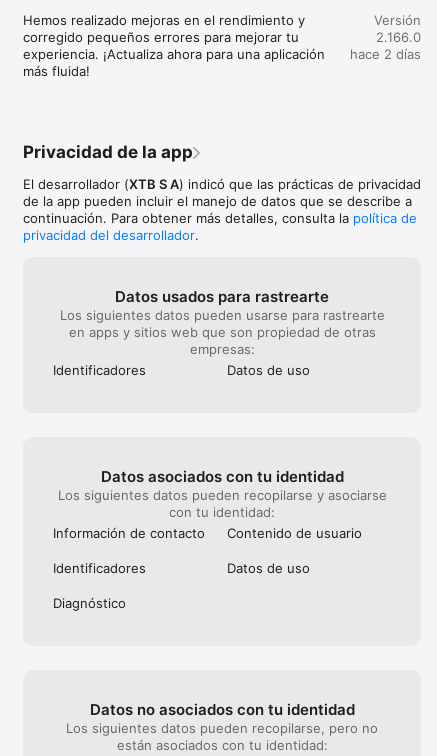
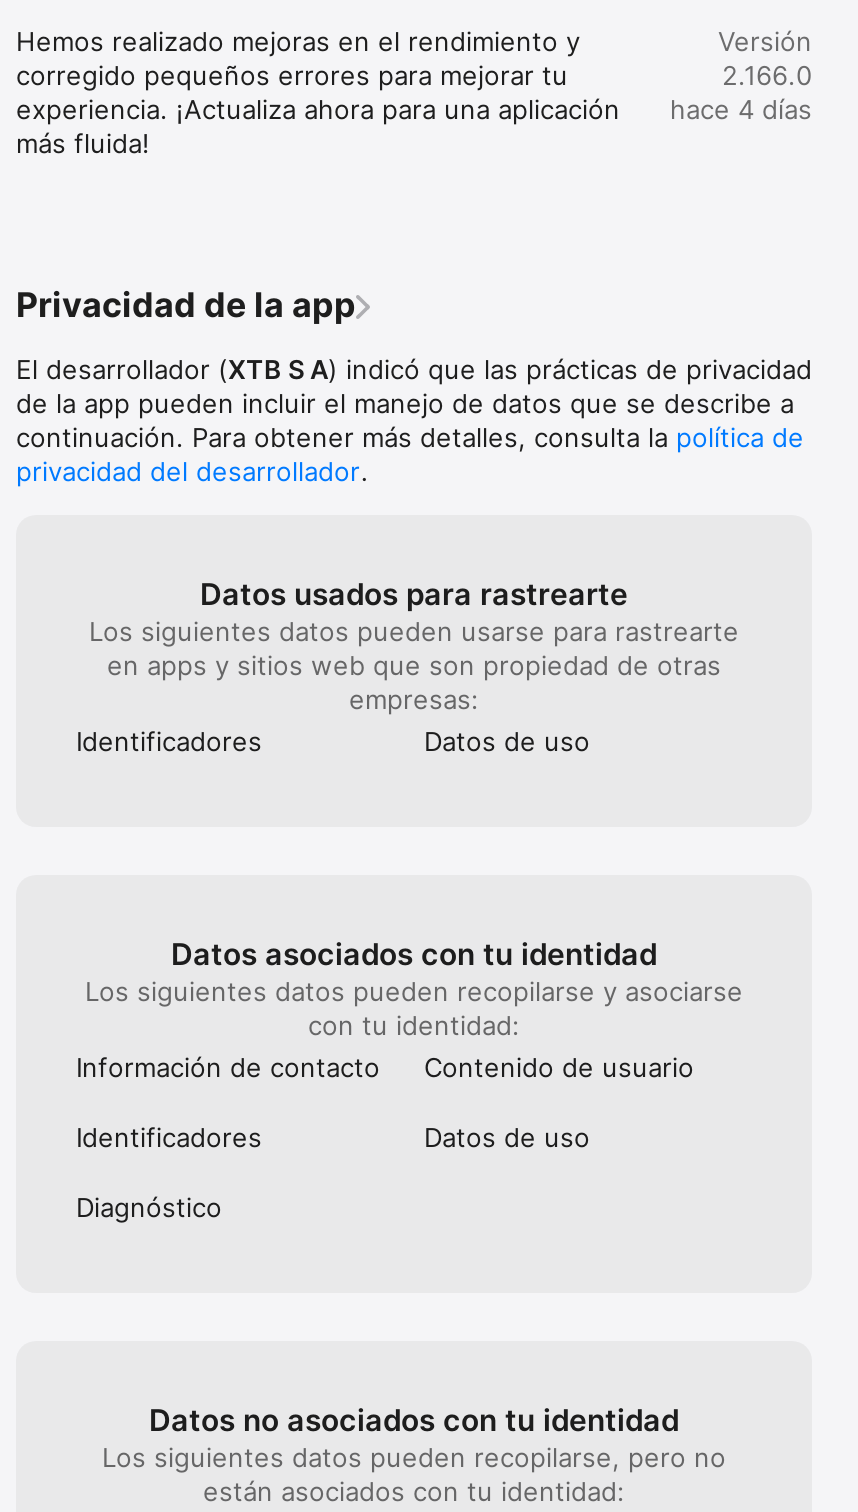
- hace 2 días
+ hace 4 días
